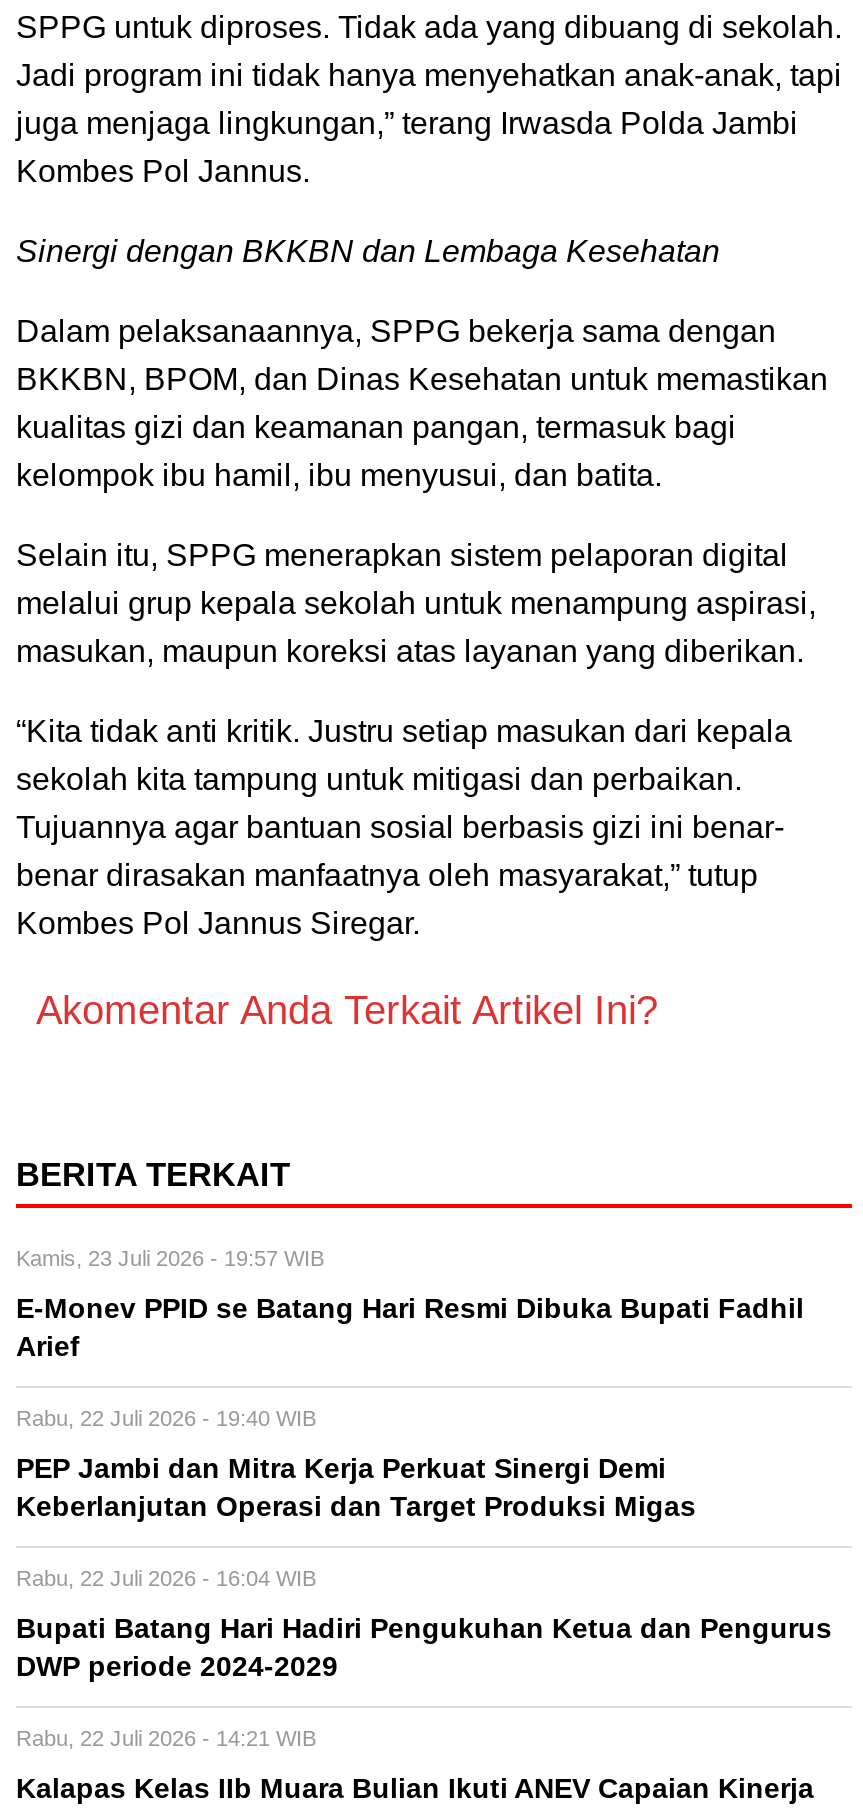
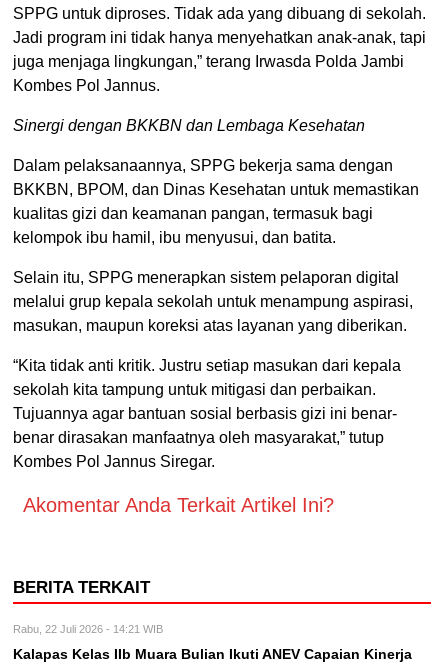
- Kamis, 23 Juli 2026 - 19:57 WIB
- E-Monev PPID se Batang Hari Resmi Dibuka Bupati Fadhil
- Arief
- Rabu, 22 Juli 2026 - 19:40 WIB
- PEP Jambi dan Mitra Kerja Perkuat Sinergi Demi
- Keberlanjutan Operasi dan Target Produksi Migas
- Rabu, 22 Juli 2026 - 16:04 WIB
- Bupati Batang Hari Hadiri Pengukuhan Ketua dan Pengurus
- DWP periode 2024-2029
